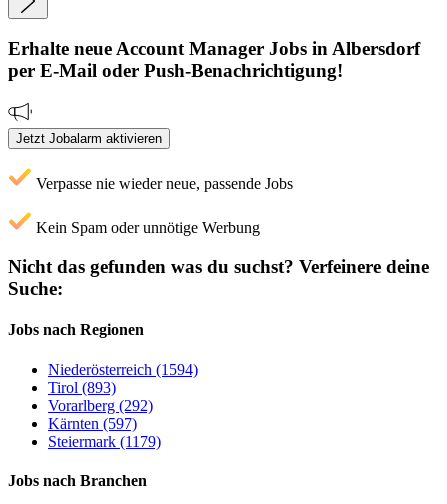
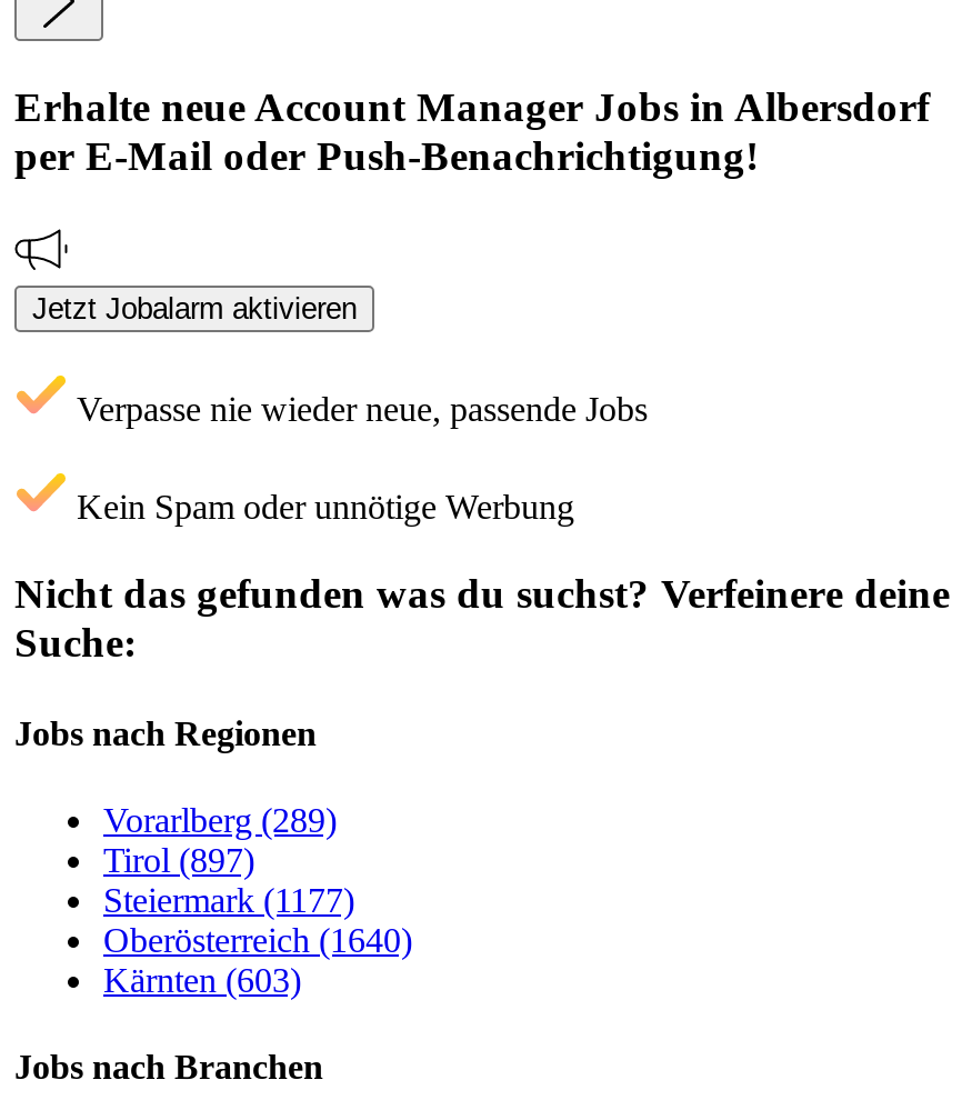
- Niederösterreich (1594)
- Tirol (893)
- Vorarlberg (292)
- Kärnten (597)
- Steiermark (1179)
+ Vorarlberg (289)
+ Tirol (897)
+ Steiermark (1177)
+ Oberösterreich (1640)
+ Kärnten (603)
